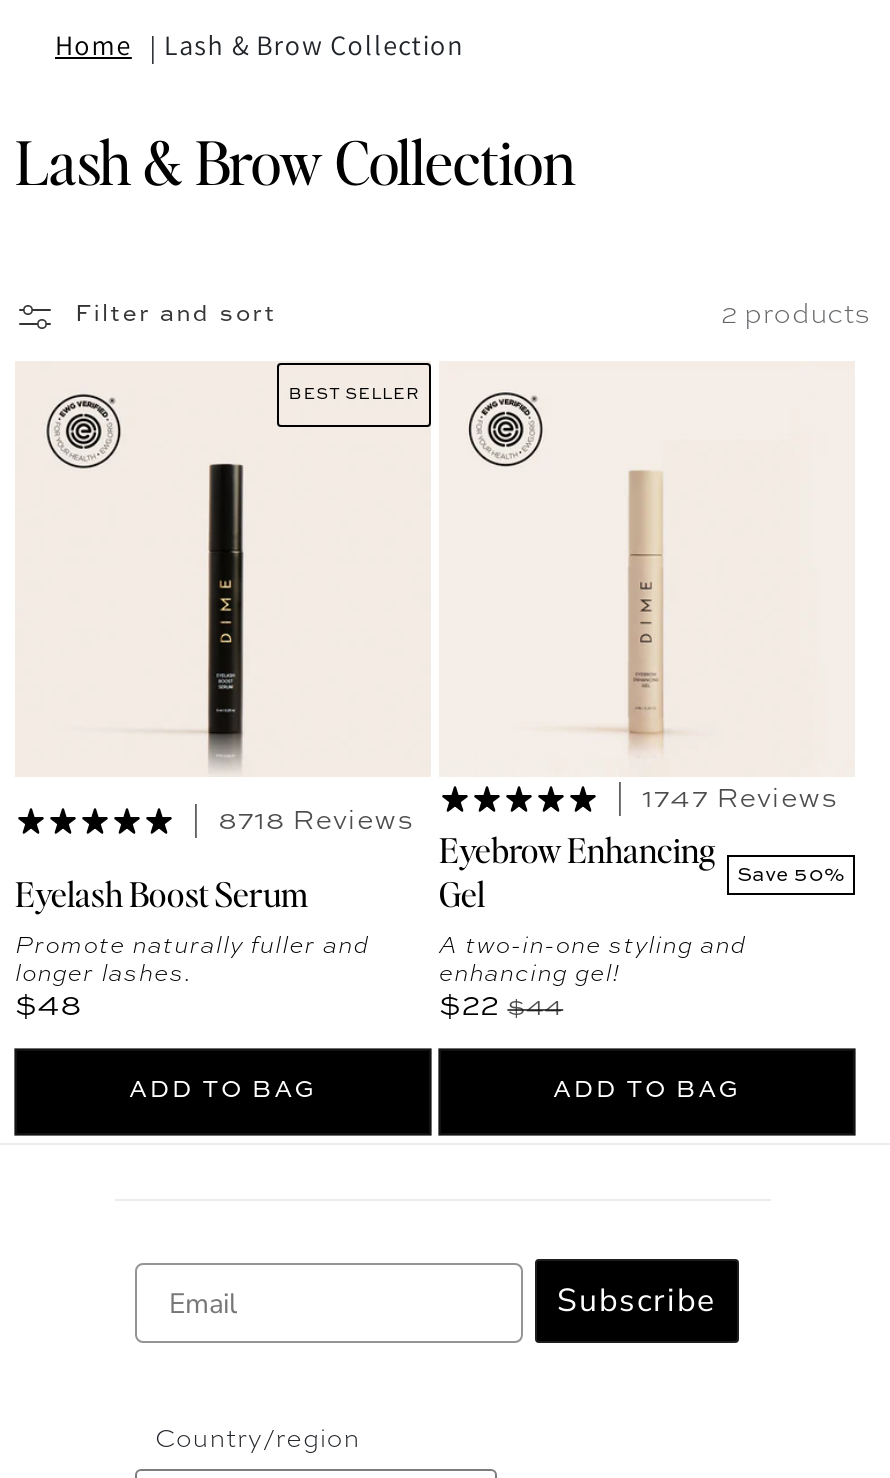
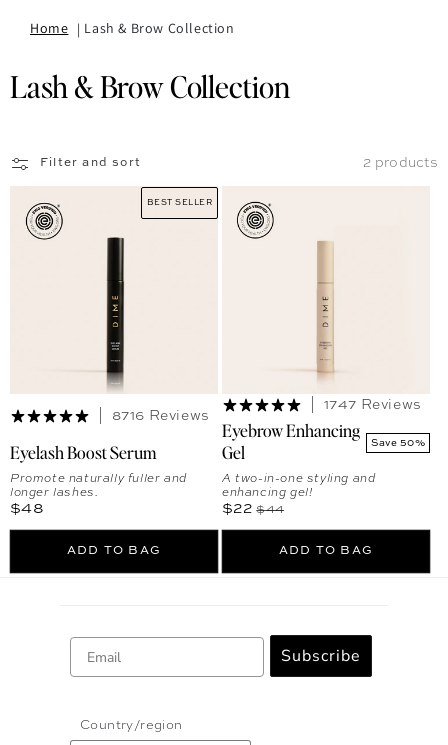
- 8718 Reviews
+ 8716 Reviews
